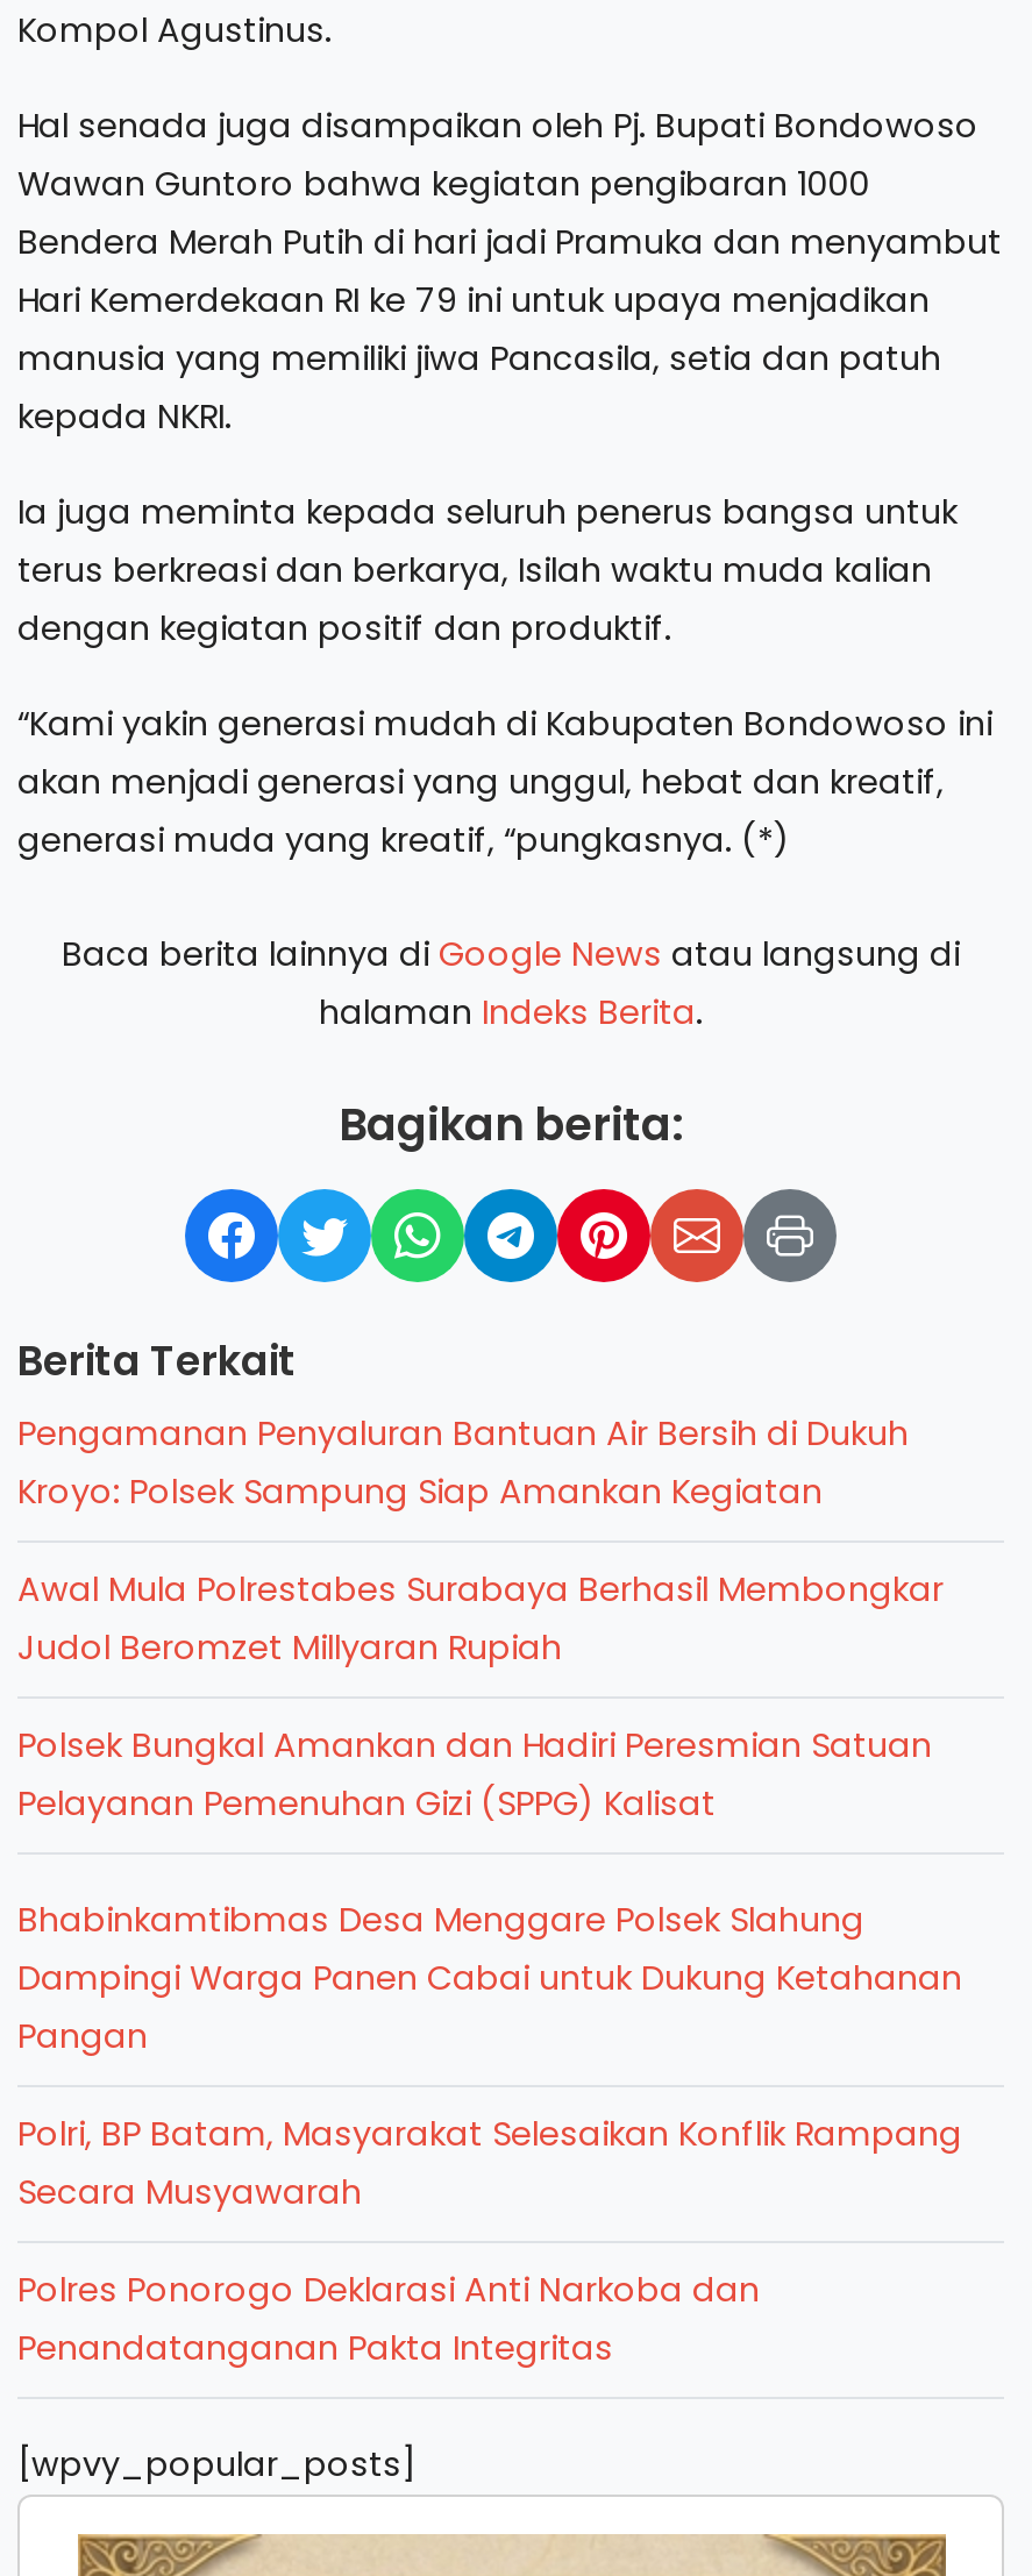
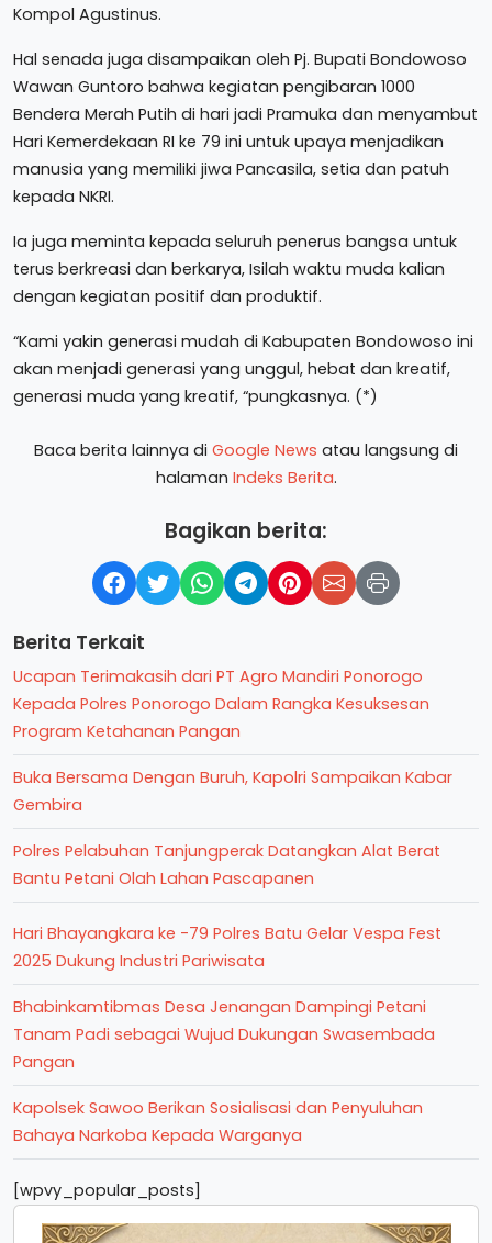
- Pengamanan Penyaluran Bantuan Air Bersih di Dukuh
- Kroyo: Polsek Sampung Siap Amankan Kegiatan
- Awal Mula Polrestabes Surabaya Berhasil Membongkar
- Judol Beromzet Millyaran Rupiah
- Polsek Bungkal Amankan dan Hadiri Peresmian Satuan
- Pelayanan Pemenuhan Gizi (SPPG) Kalisat
- Bhabinkamtibmas Desa Menggare Polsek Slahung
- Dampingi Warga Panen Cabai untuk Dukung Ketahanan
+ Ucapan Terimakasih dari PT Agro Mandiri Ponorogo
+ Kepada Polres Ponorogo Dalam Rangka Kesuksesan
+ Program Ketahanan Pangan
+ Buka Bersama Dengan Buruh, Kapolri Sampaikan Kabar
+ Gembira
+ Polres Pelabuhan Tanjungperak Datangkan Alat Berat
+ Bantu Petani Olah Lahan Pascapanen
+ Hari Bhayangkara ke -79 Polres Batu Gelar Vespa Fest
+ 2025 Dukung Industri Pariwisata
+ Bhabinkamtibmas Desa Jenangan Dampingi Petani
+ Tanam Padi sebagai Wujud Dukungan Swasembada

moved down: Pangan

- Polri, BP Batam, Masyarakat Selesaikan Konflik Rampang
- Secara Musyawarah
- Polres Ponorogo Deklarasi Anti Narkoba dan
- Penandatanganan Pakta Integritas
+ Kapolsek Sawoo Berikan Sosialisasi dan Penyuluhan
+ Bahaya Narkoba Kepada Warganya
